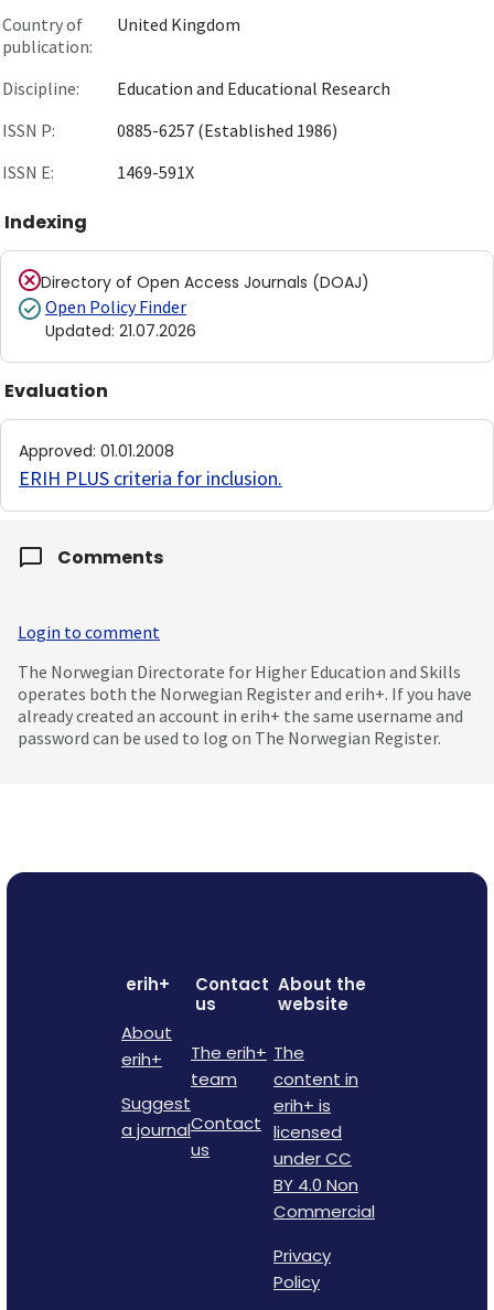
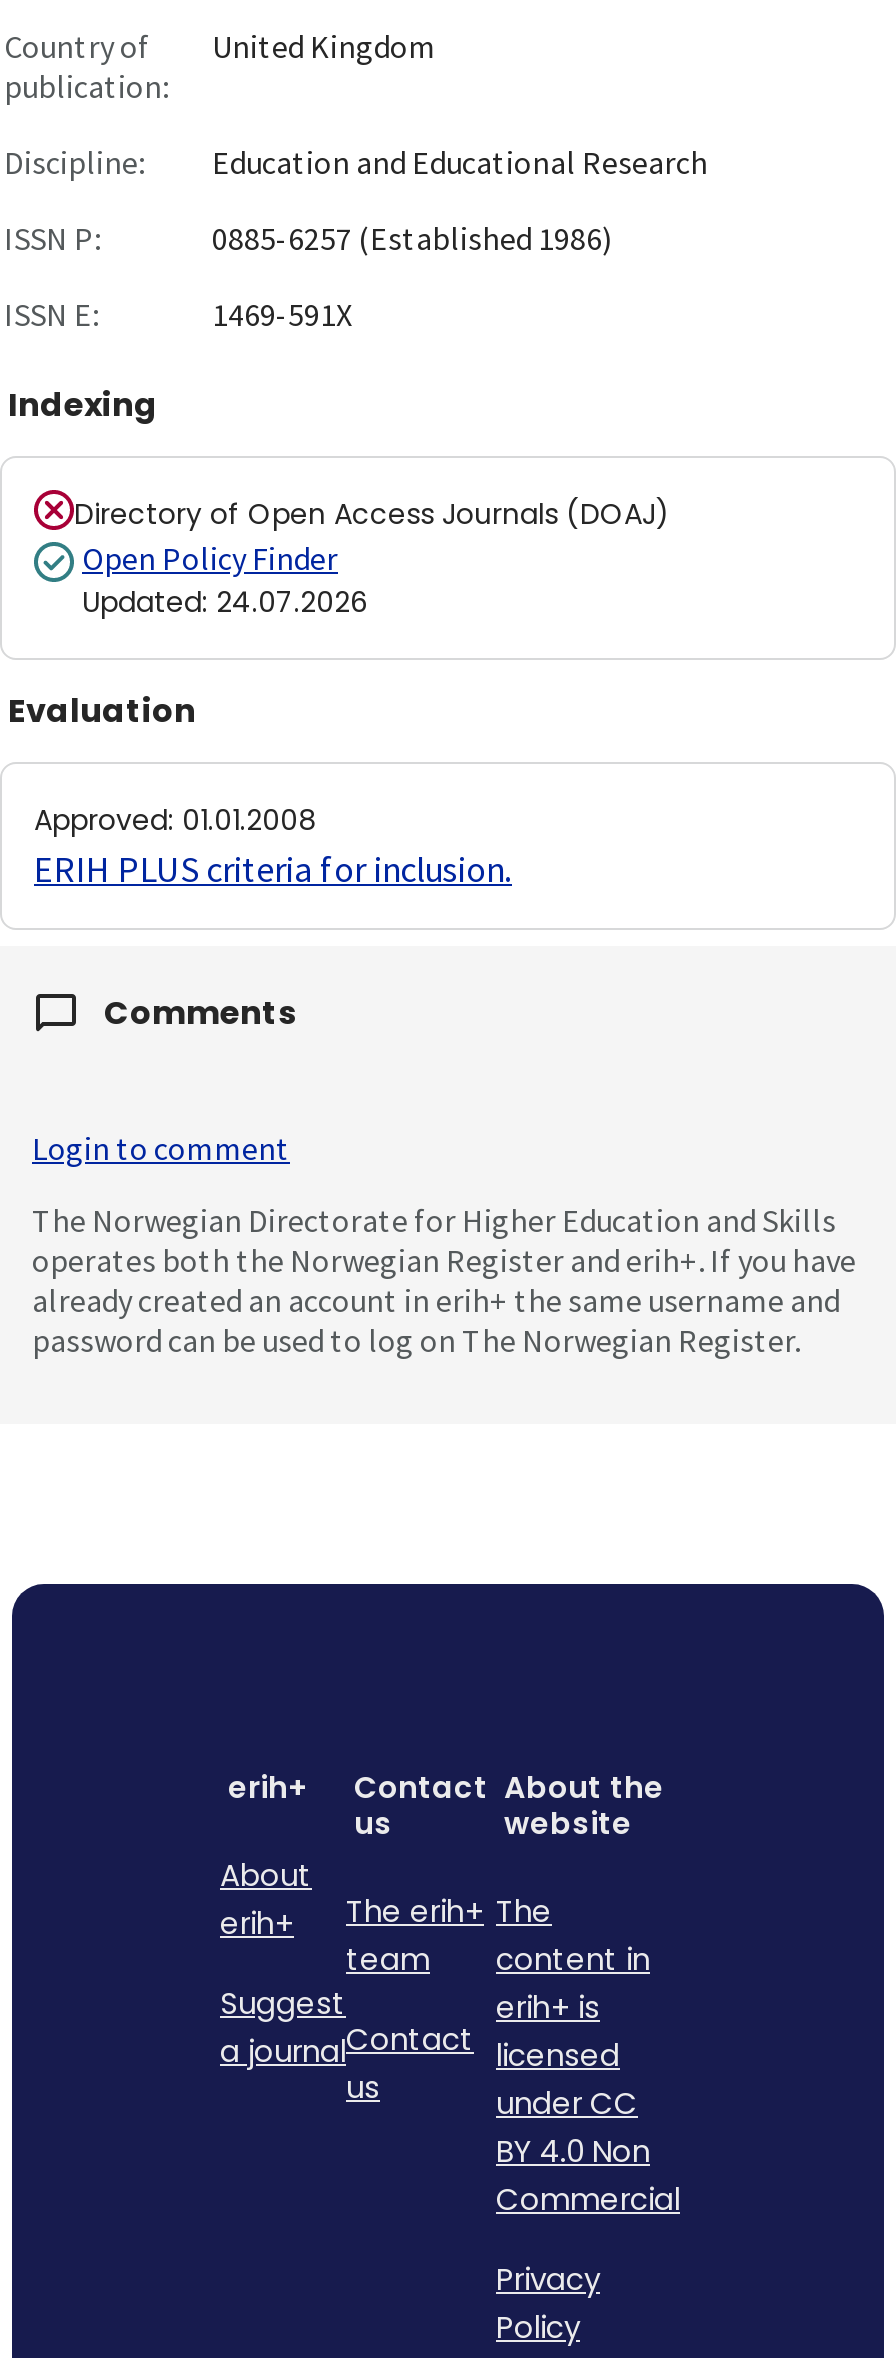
- Updated: 21.07.2026
+ Updated: 24.07.2026
